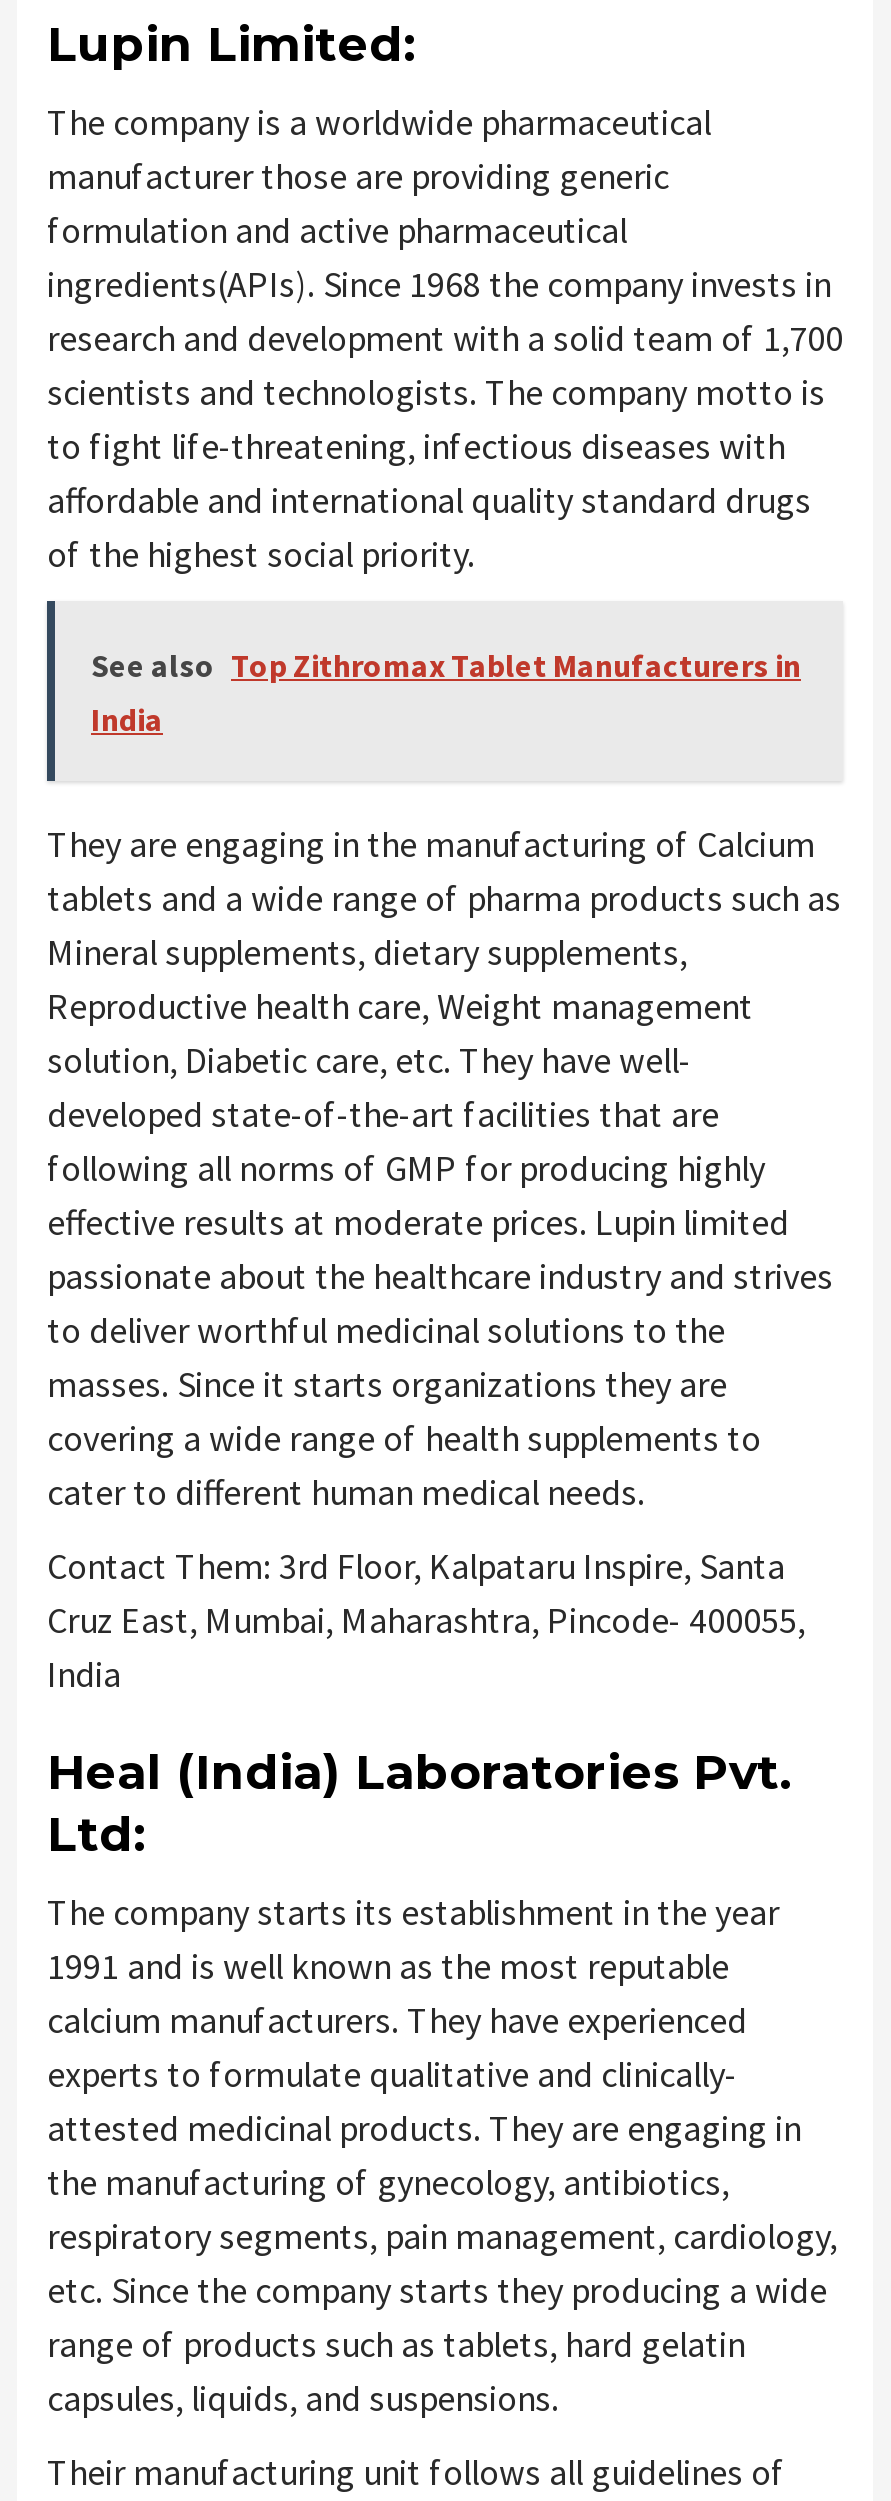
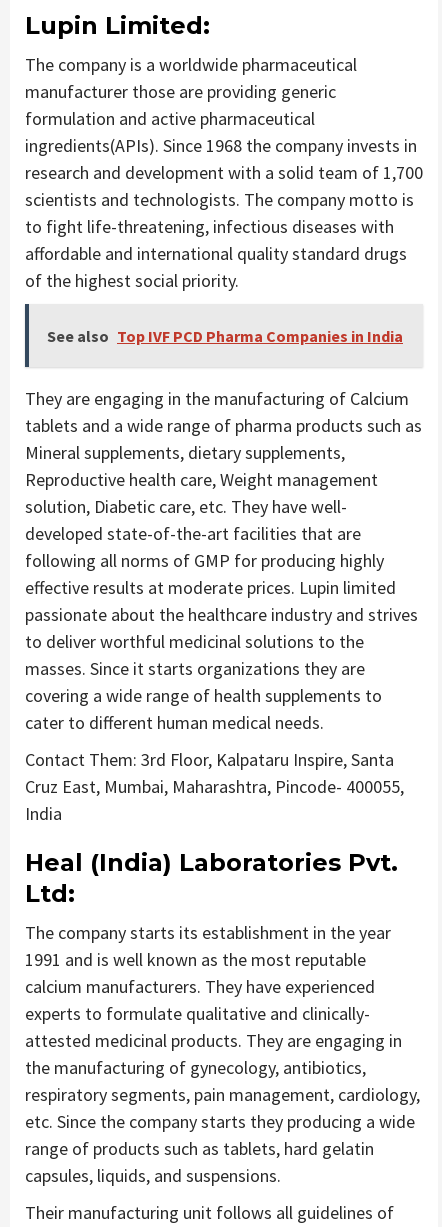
- See also Top Zithromax Tablet Manufacturers in
- India
+ See also Top IVF PCD Pharma Companies in India
